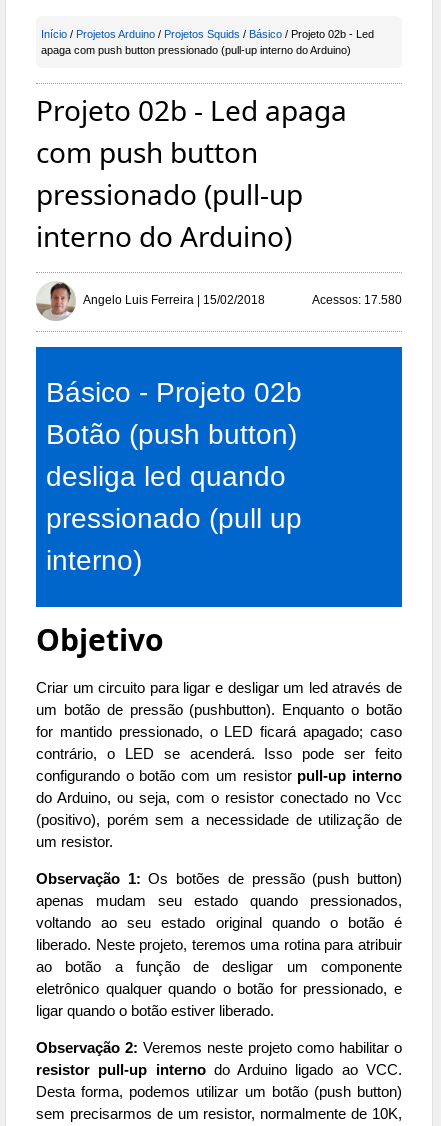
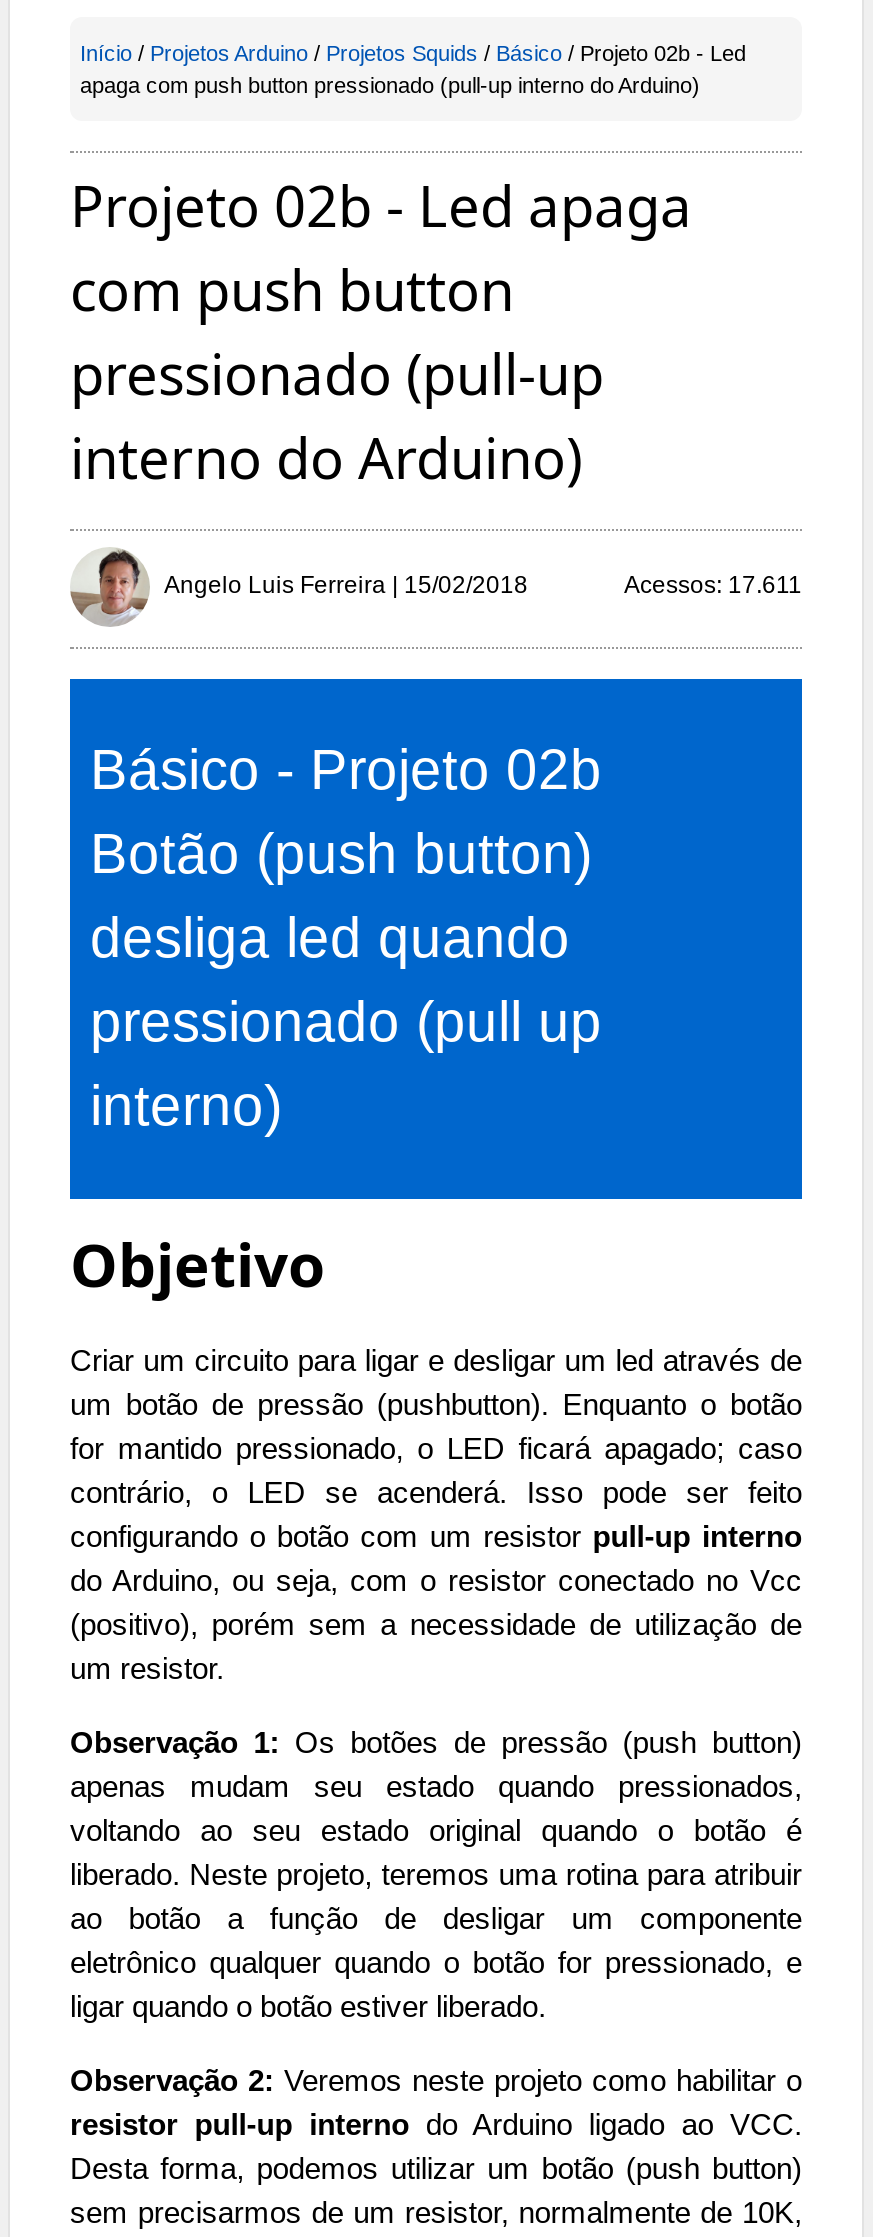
- Acessos: 17.580
+ Acessos: 17.611
